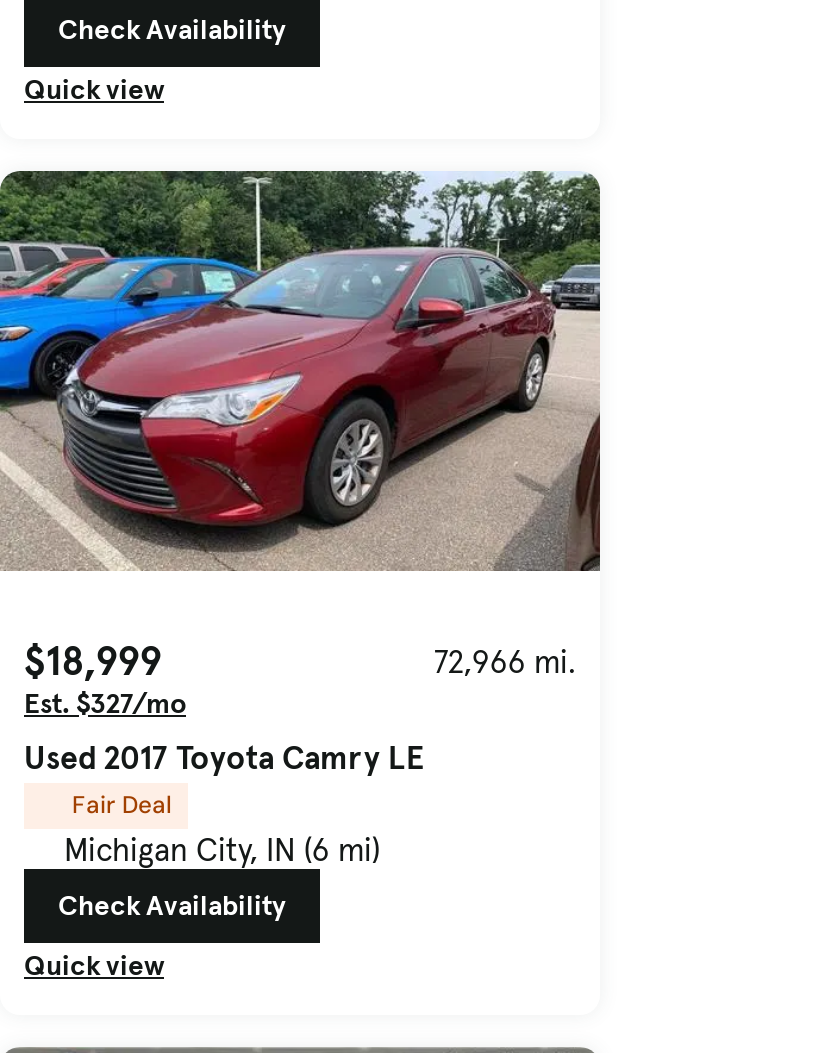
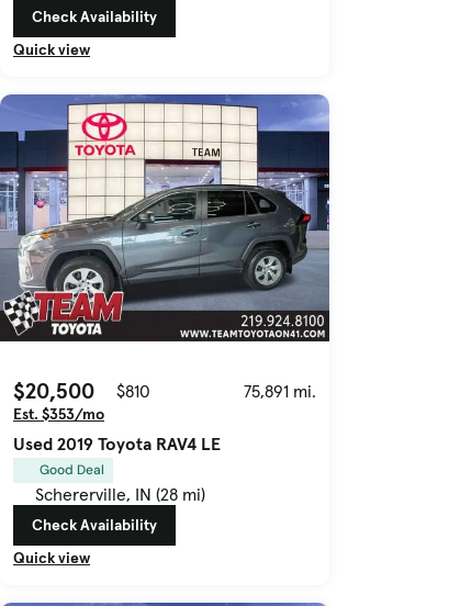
- [image]
- $18,999
- 72,966 mi.
- Est. $327/mo
- Used 2017 Toyota Camry LE
- Fair Deal
- Michigan City, IN (6 mi)
+ [image]
+ $20,500
+ $810
+ 75,891 mi.
+ Est. $353/mo
+ Used 2019 Toyota RAV4 LE
+ Good Deal
+ Schererville, IN (28 mi)
